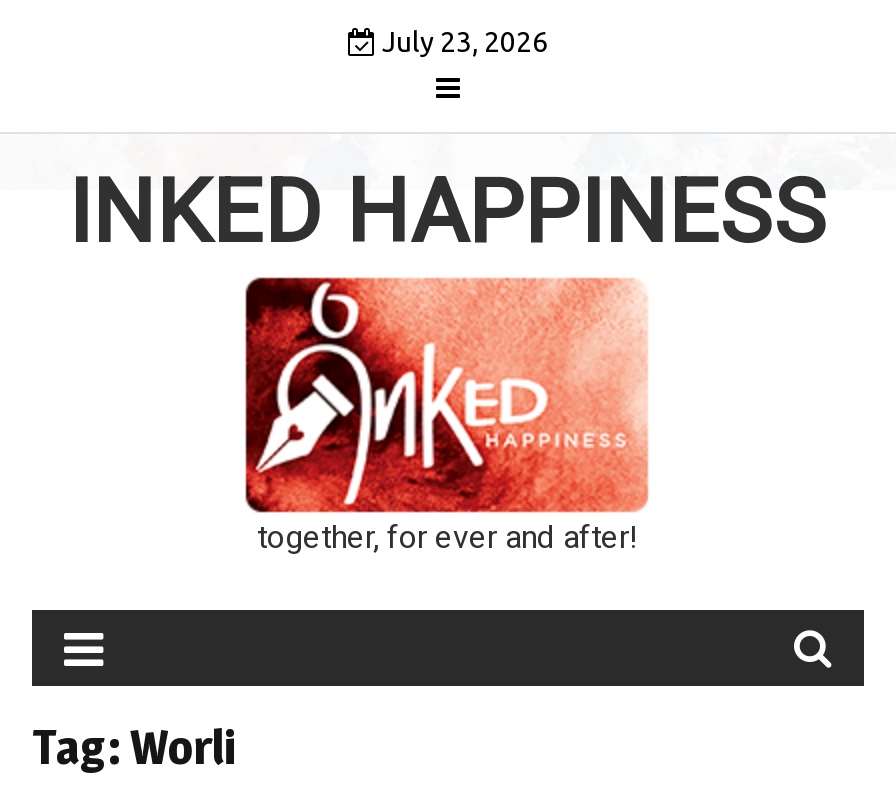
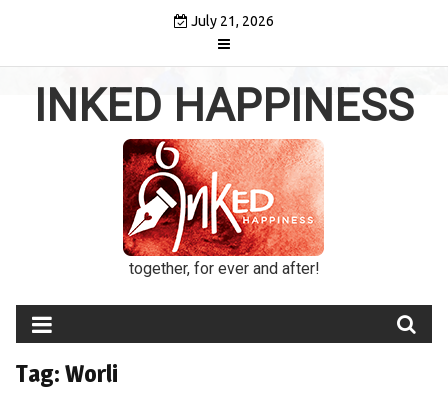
- July 23, 2026
+ July 21, 2026
